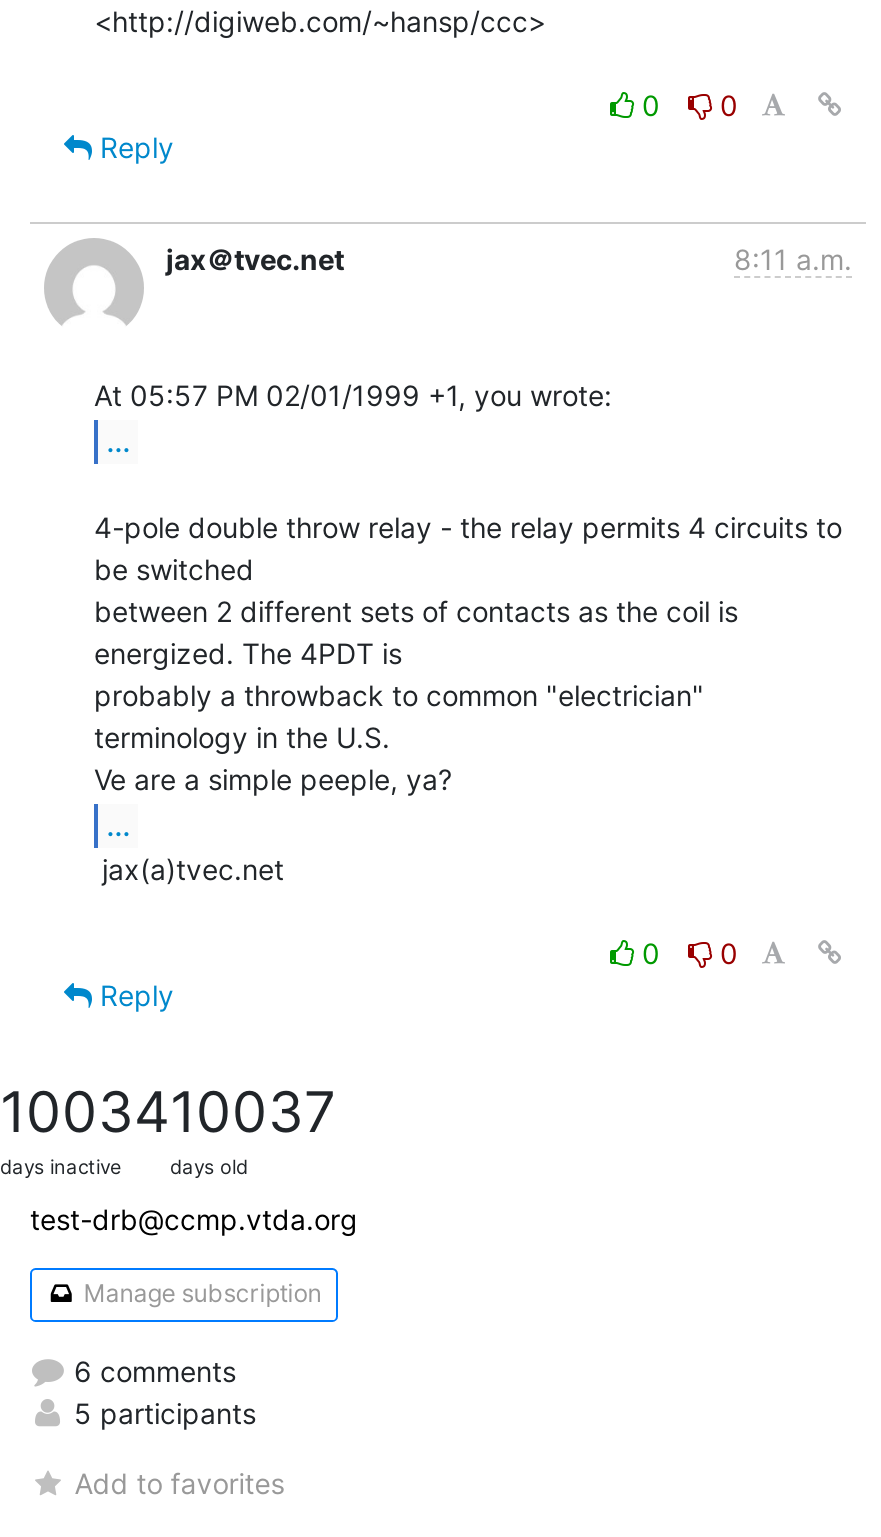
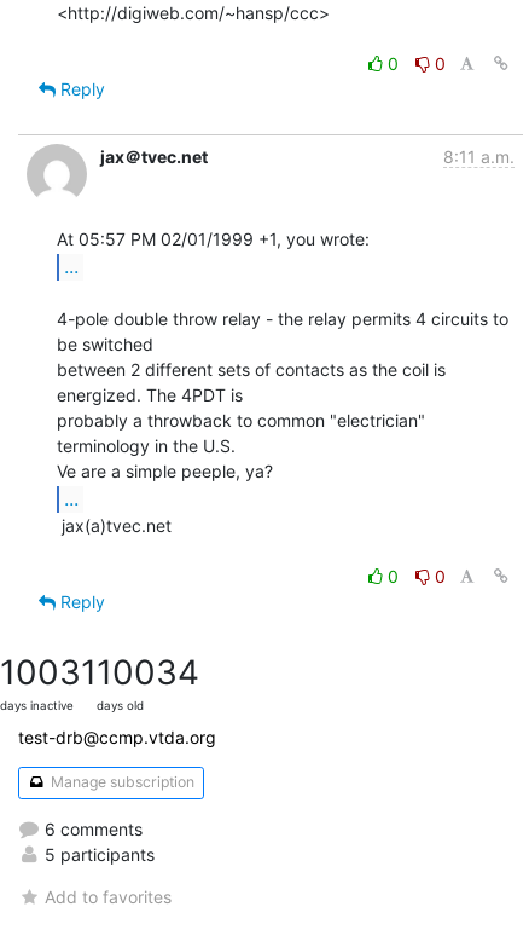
- 10034
+ 10031

- 10037
+ 10034
